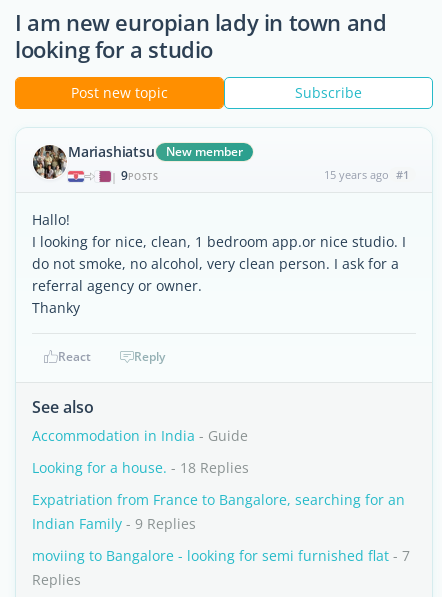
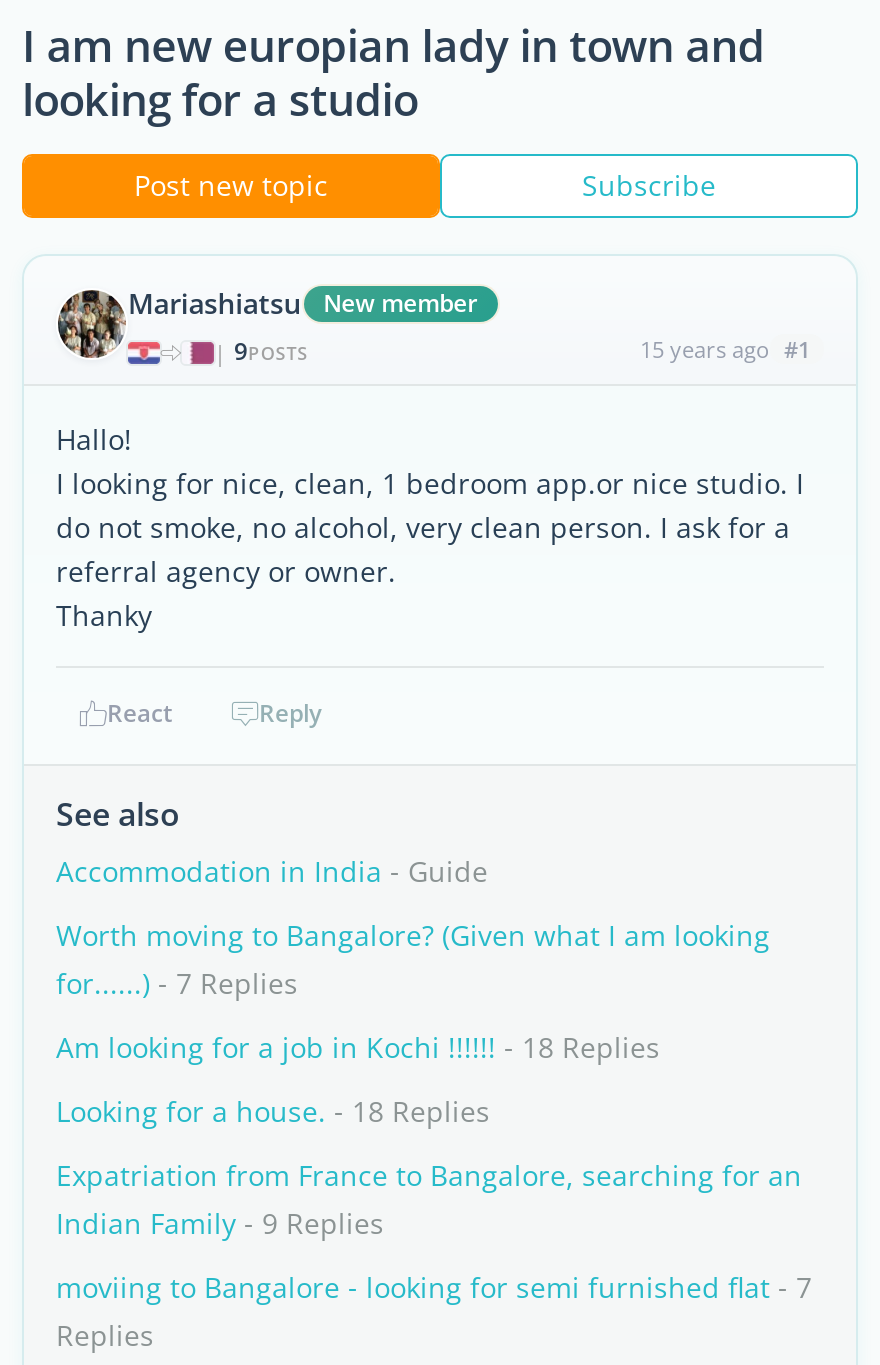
+ Worth moving to Bangalore? (Given what I am looking
+ for......) - 7 Replies
+ Am looking for a job in Kochi !!!!!! - 18 Replies
